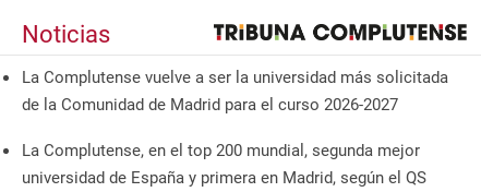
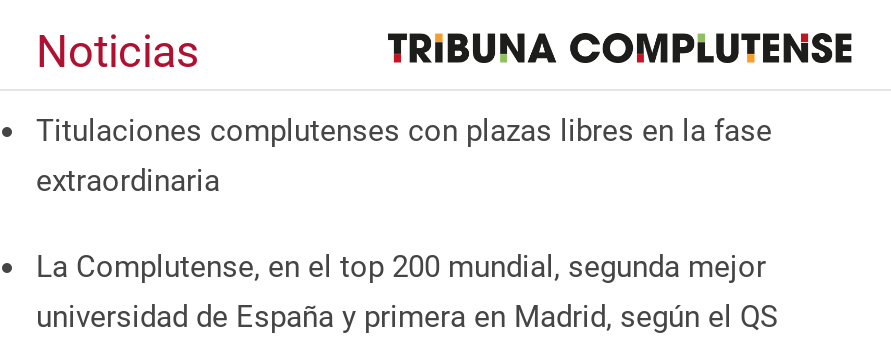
- La Complutense vuelve a ser la universidad más solicitada
- de la Comunidad de Madrid para el curso 2026-2027
+ Titulaciones complutenses con plazas libres en la fase
+ extraordinaria
